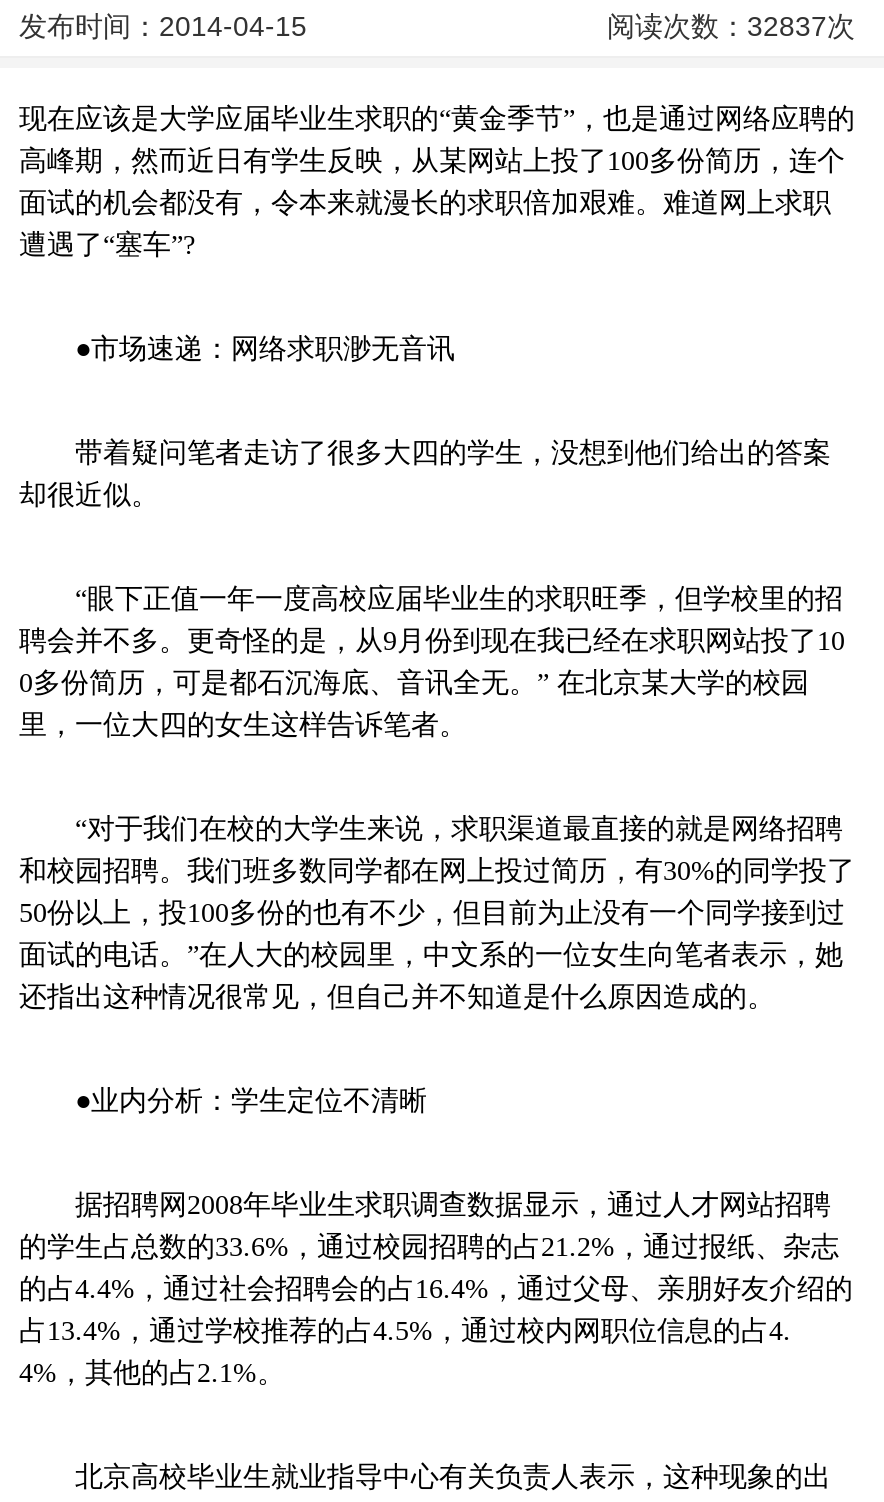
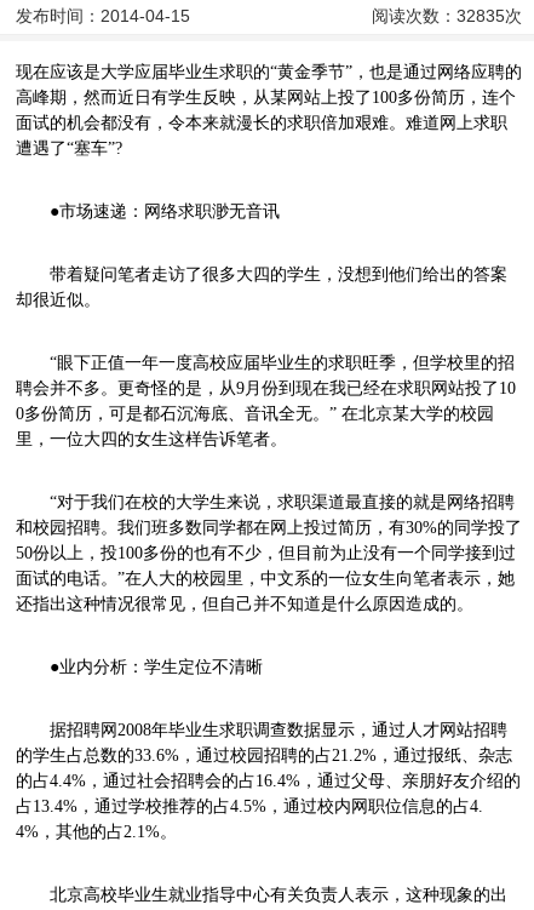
- 阅读次数：32837次
+ 阅读次数：32835次
